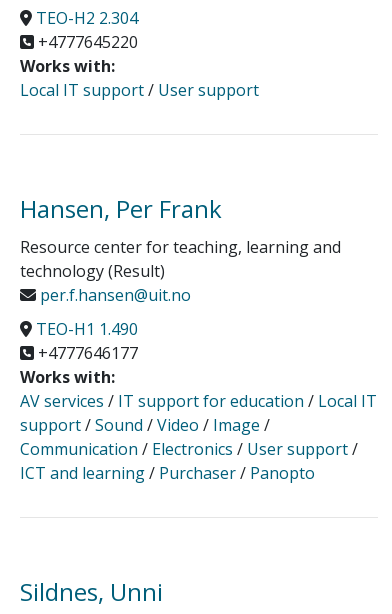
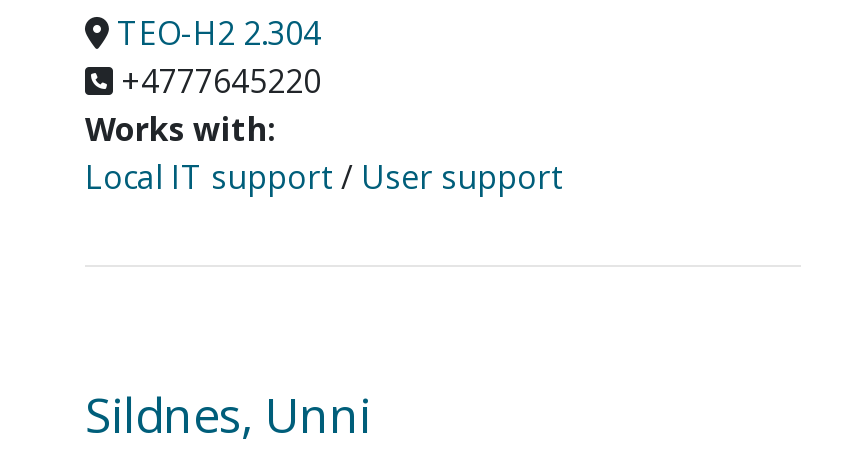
- Hansen, Per Frank
- Resource center for teaching, learning and
- technology (Result)
- per.f.hansen@uit.no
- TEO-H1 1.490
- +4777646177
- Works with:
- AV services / IT support for education / Local IT
- support / Sound / Video / Image /
- Communication / Electronics / User support /
- ICT and learning / Purchaser / Panopto
